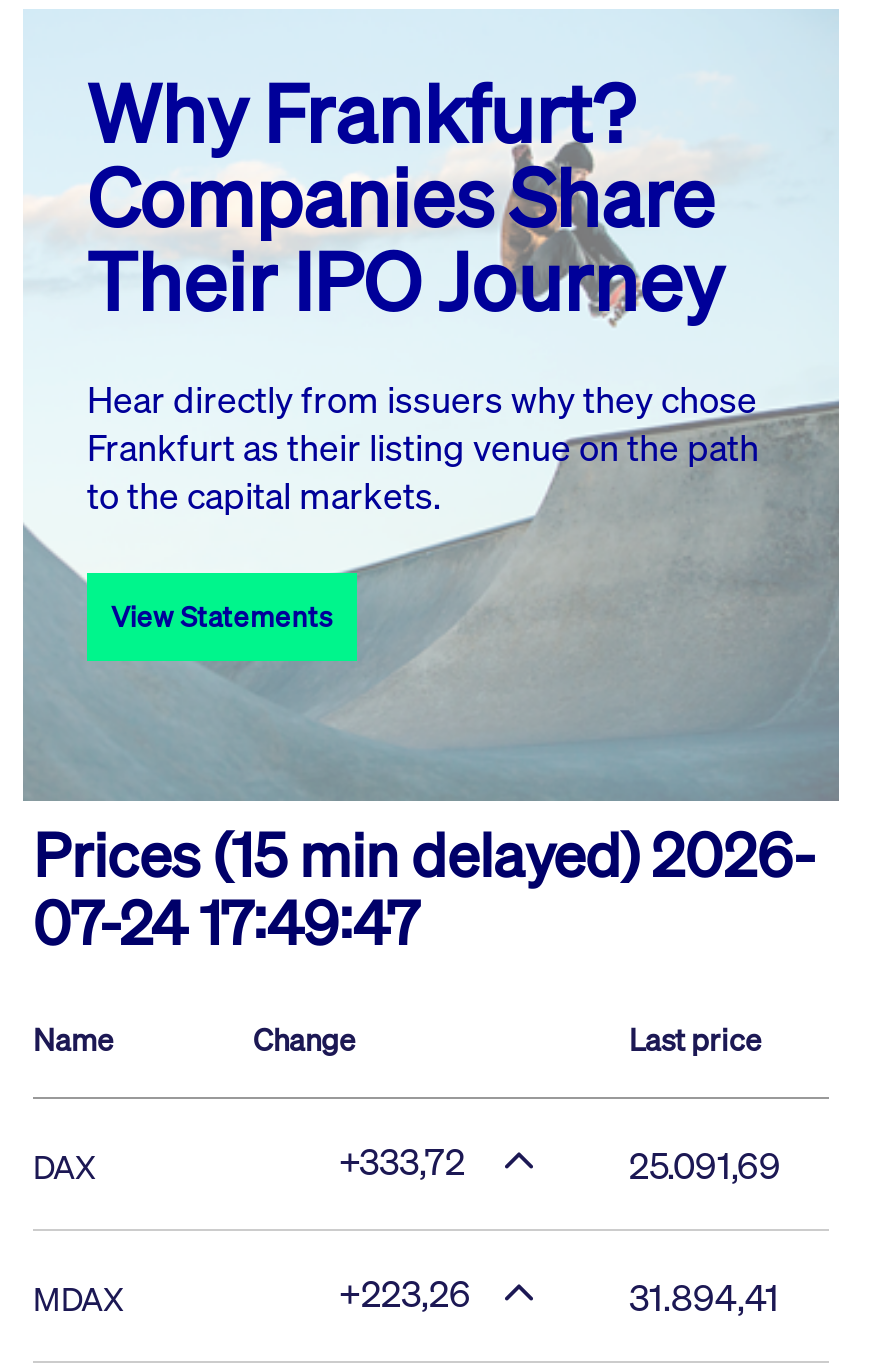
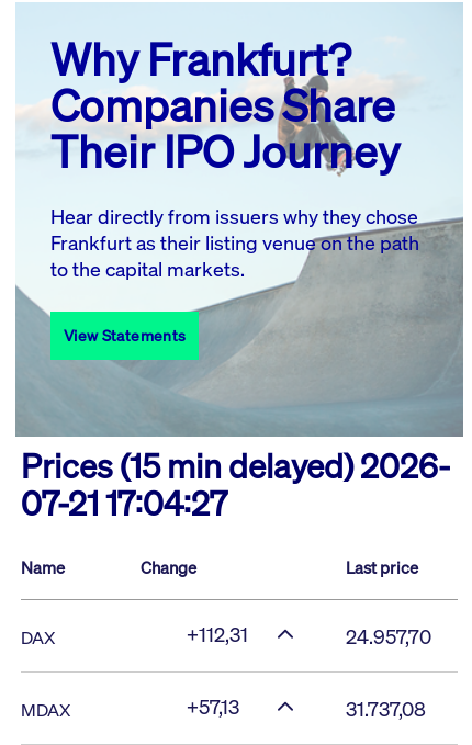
- 07-24 17:49:47
+ 07-21 17:04:27

- +333,72
+ +112,31

- 25.091,69
+ 24.957,70

- +223,26
+ +57,13

- 31.894,41
+ 31.737,08
